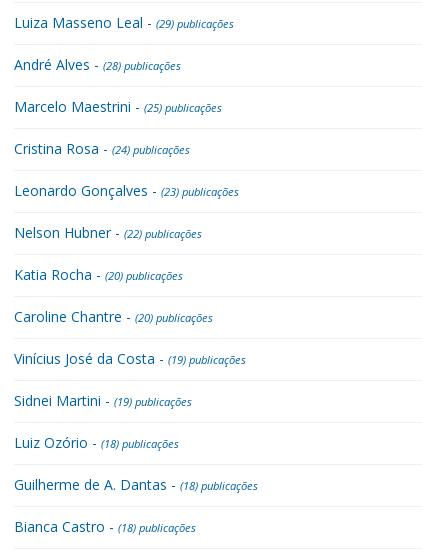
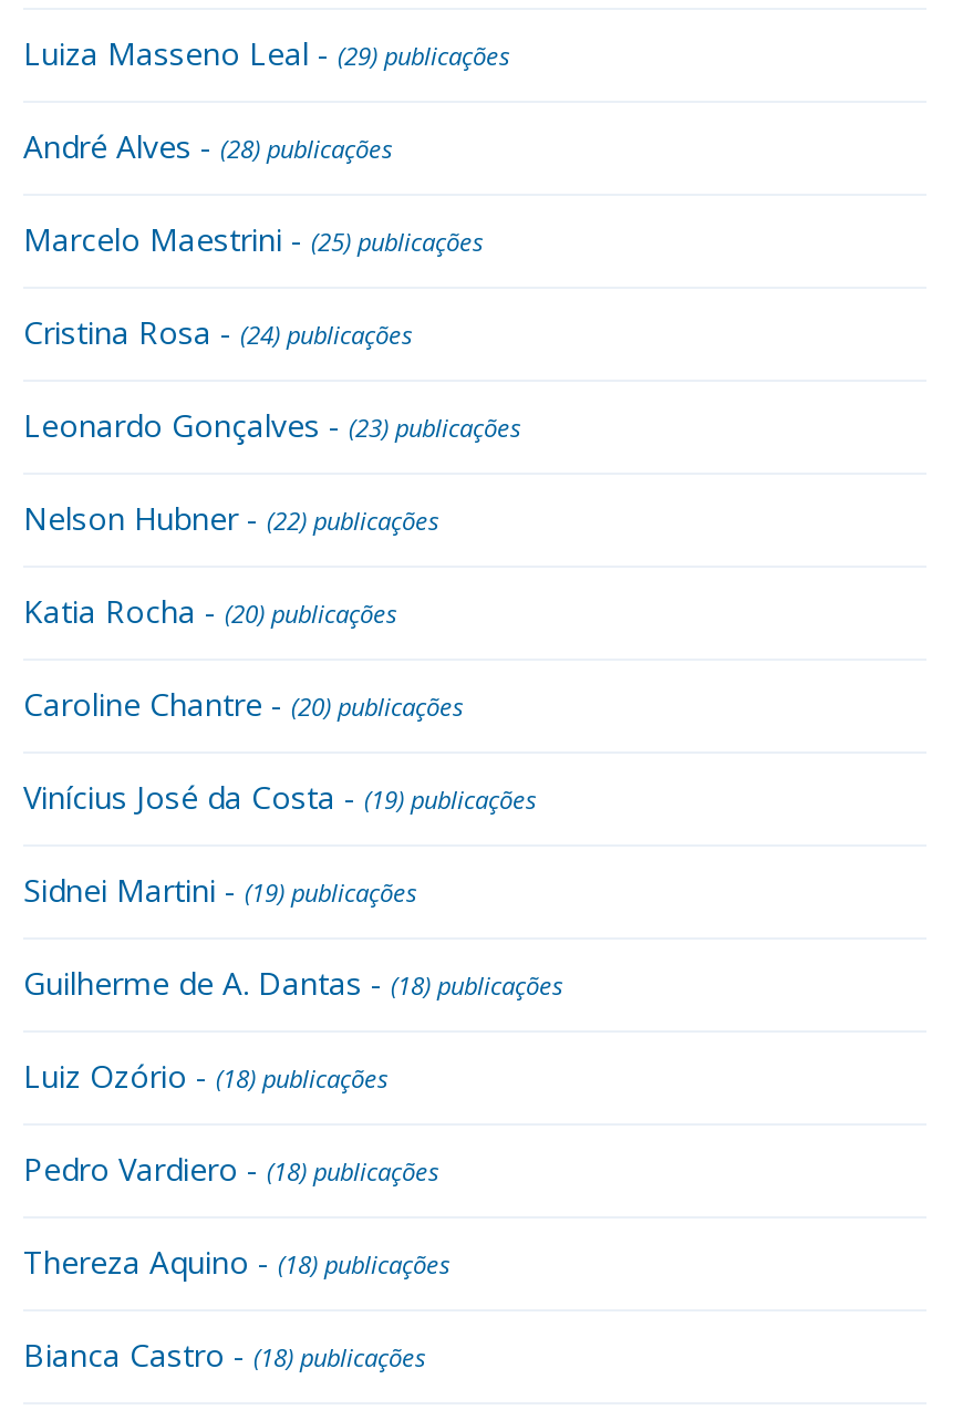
+ Pedro Vardiero - (18) publicações
+ Thereza Aquino - (18) publicações

moved up: Guilherme de A. Dantas - (18) publicações
